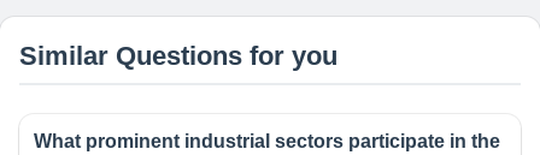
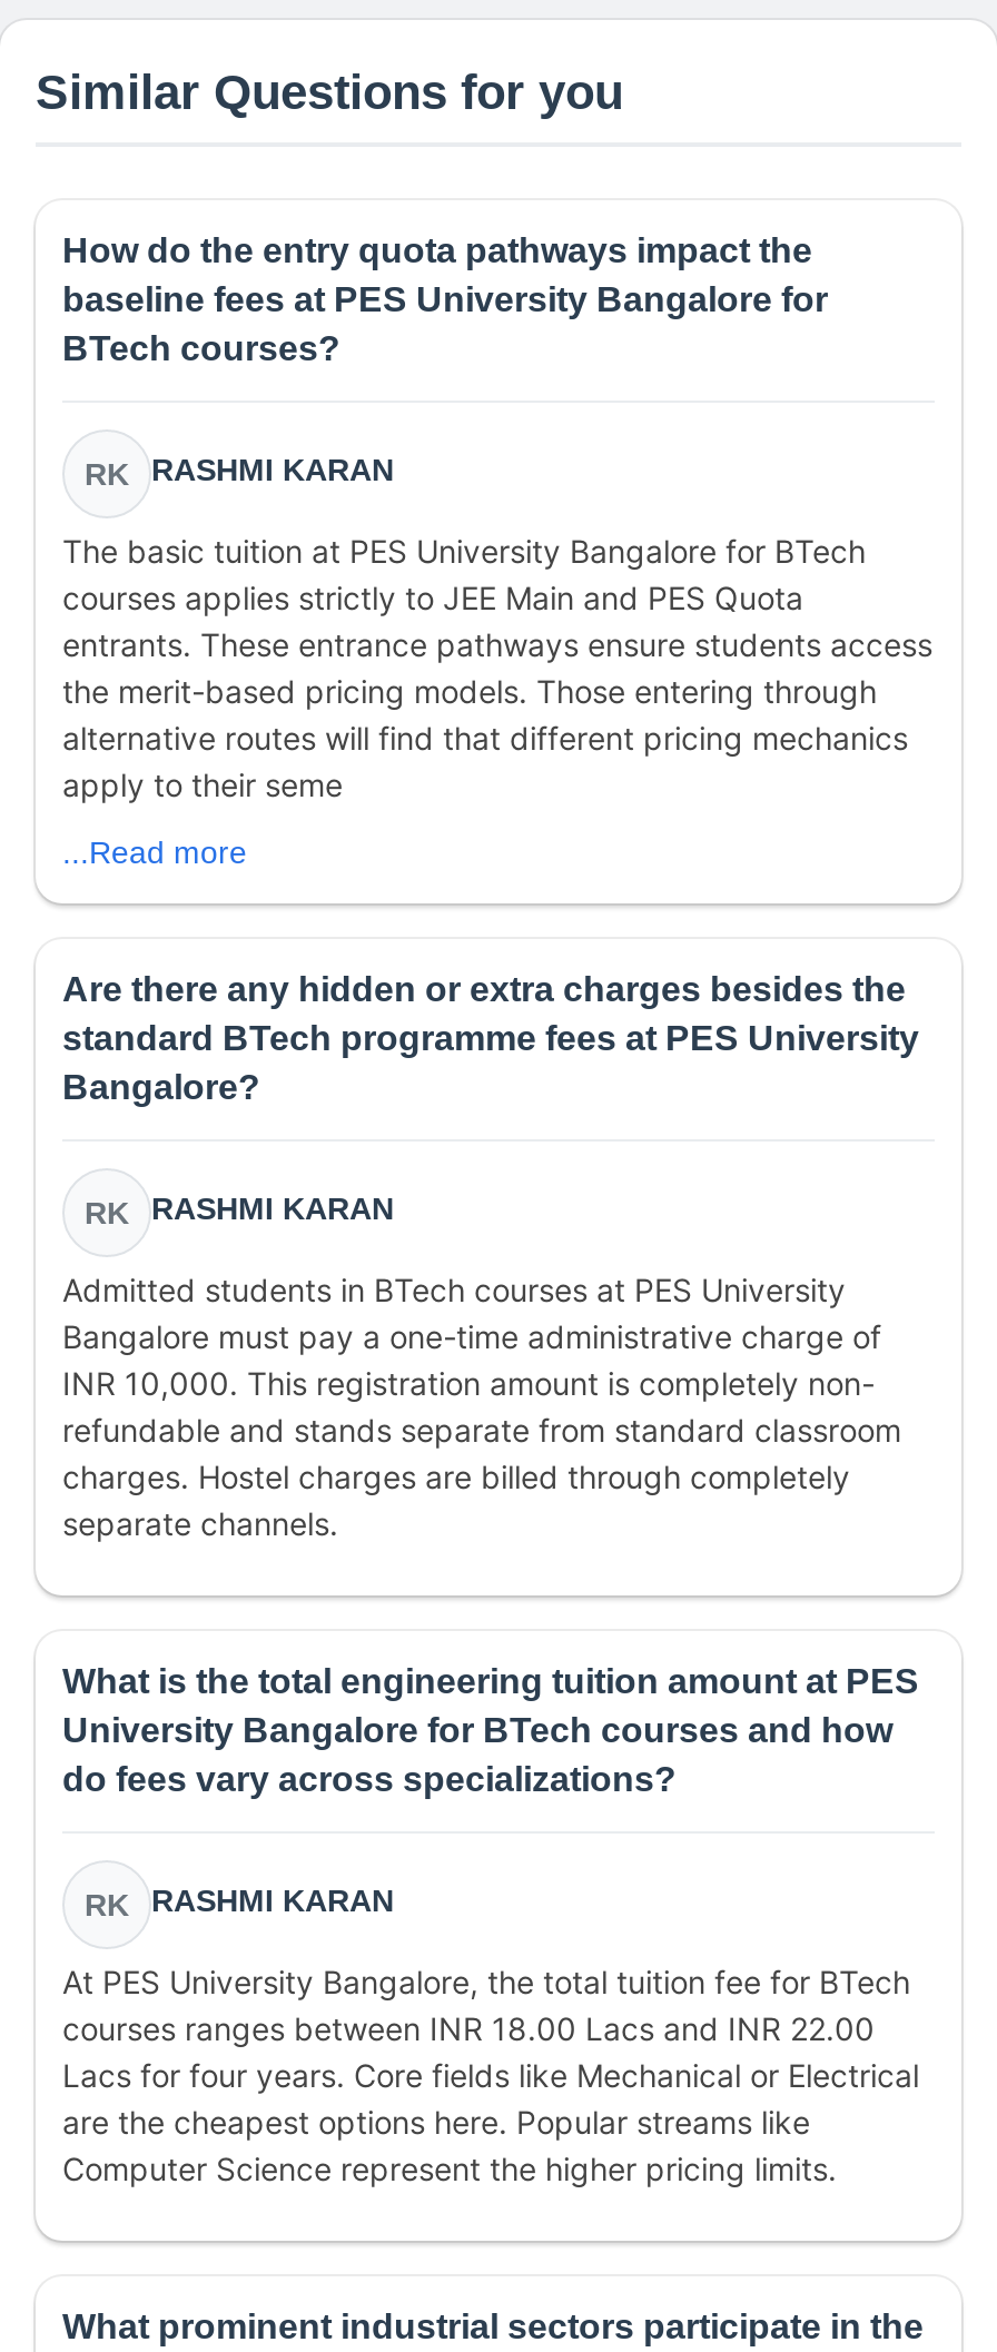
+ How do the entry quota pathways impact the
+ baseline fees at PES University Bangalore for
+ BTech courses?
+ RK
+ RASHMI KARAN
+ The basic tuition at PES University Bangalore for BTech
+ courses applies strictly to JEE Main and PES Quota
+ entrants. These entrance pathways ensure students access
+ the merit-based pricing models. Those entering through
+ alternative routes will find that different pricing mechanics
+ apply to their seme
+ ...Read more

+ Are there any hidden or extra charges besides the
+ standard BTech programme fees at PES University
+ Bangalore?
+ RK
+ RASHMI KARAN
+ Admitted students in BTech courses at PES University
+ Bangalore must pay a one-time administrative charge of
+ INR 10,000. This registration amount is completely non-
+ refundable and stands separate from standard classroom
+ charges. Hostel charges are billed through completely
+ separate channels.

+ What is the total engineering tuition amount at PES
+ University Bangalore for BTech courses and how
+ do fees vary across specializations?
+ RK
+ RASHMI KARAN
+ At PES University Bangalore, the total tuition fee for BTech
+ courses ranges between INR 18.00 Lacs and INR 22.00
+ Lacs for four years. Core fields like Mechanical or Electrical
+ are the cheapest options here. Popular streams like
+ Computer Science represent the higher pricing limits.
